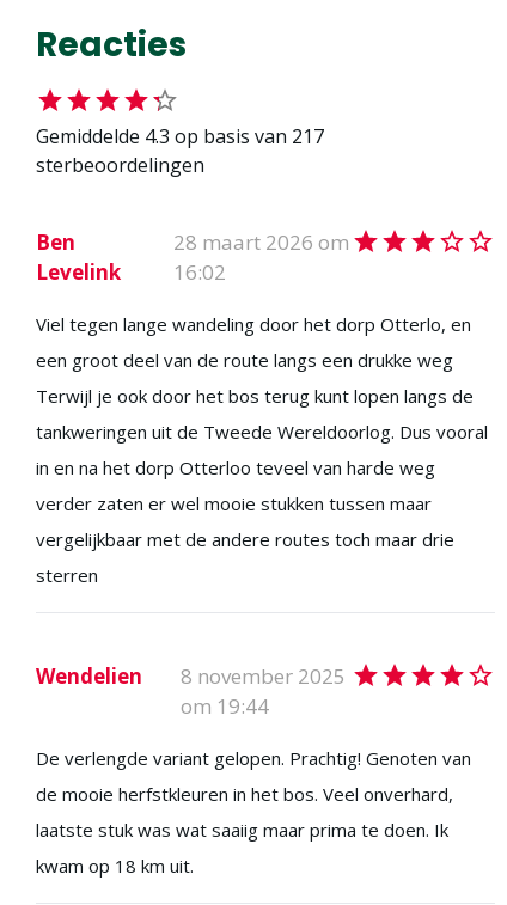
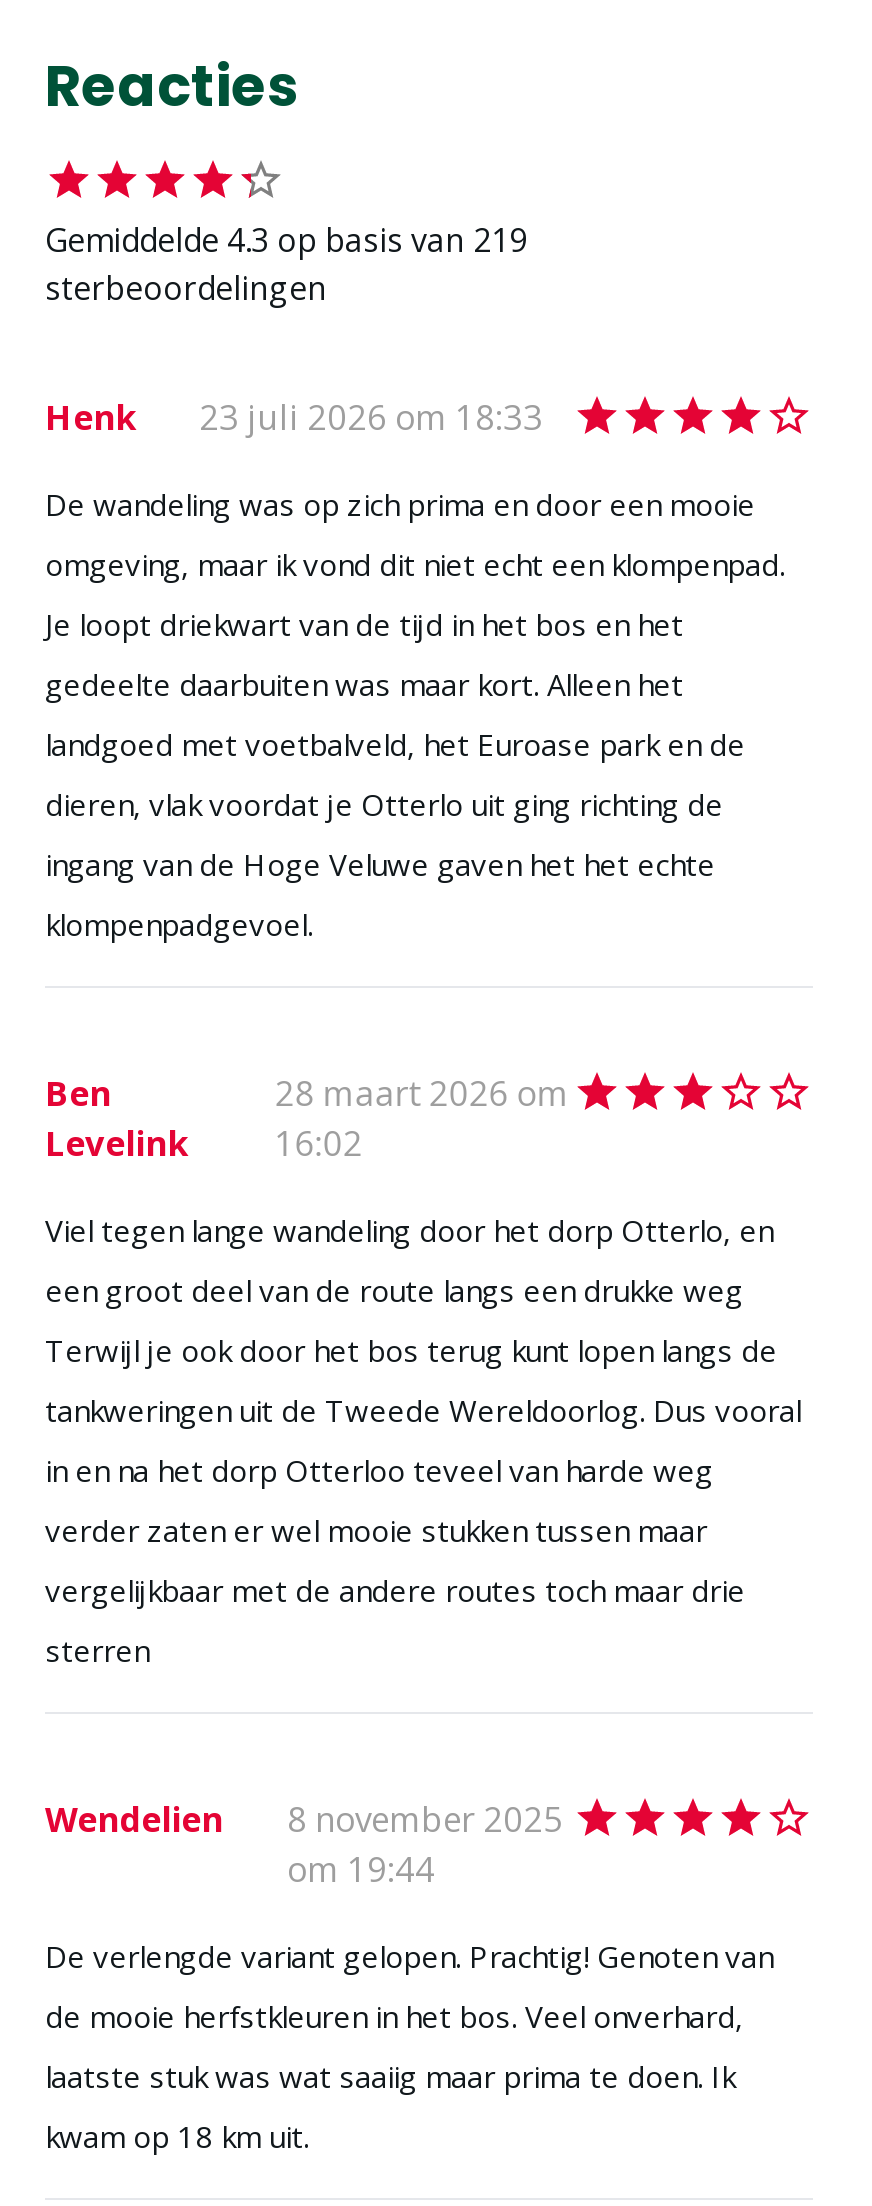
- Gemiddelde 4.3 op basis van 217
+ Gemiddelde 4.3 op basis van 219

+ Henk
+ 23 juli 2026 om 18:33
+ De wandeling was op zich prima en door een mooie
+ omgeving, maar ik vond dit niet echt een klompenpad.
+ Je loopt driekwart van de tijd in het bos en het
+ gedeelte daarbuiten was maar kort. Alleen het
+ landgoed met voetbalveld, het Euroase park en de
+ dieren, vlak voordat je Otterlo uit ging richting de
+ ingang van de Hoge Veluwe gaven het het echte
+ klompenpadgevoel.
